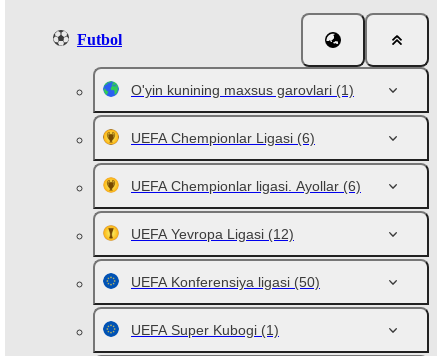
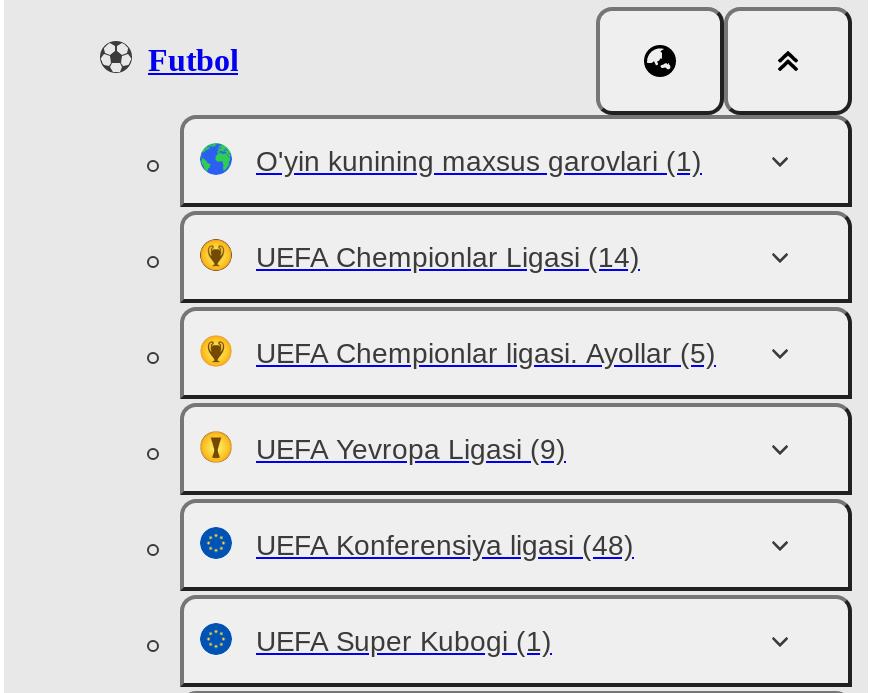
- UEFA Chempionlar Ligasi (6)
+ UEFA Chempionlar Ligasi (14)

- UEFA Chempionlar ligasi. Ayollar (6)
+ UEFA Chempionlar ligasi. Ayollar (5)

- UEFA Yevropa Ligasi (12)
+ UEFA Yevropa Ligasi (9)

- UEFA Konferensiya ligasi (50)
+ UEFA Konferensiya ligasi (48)
